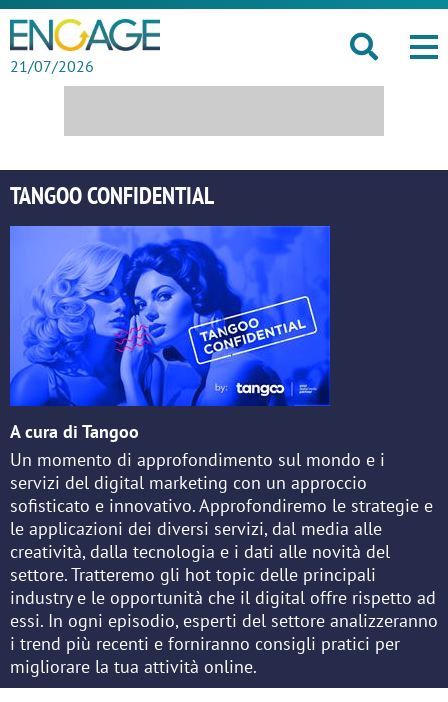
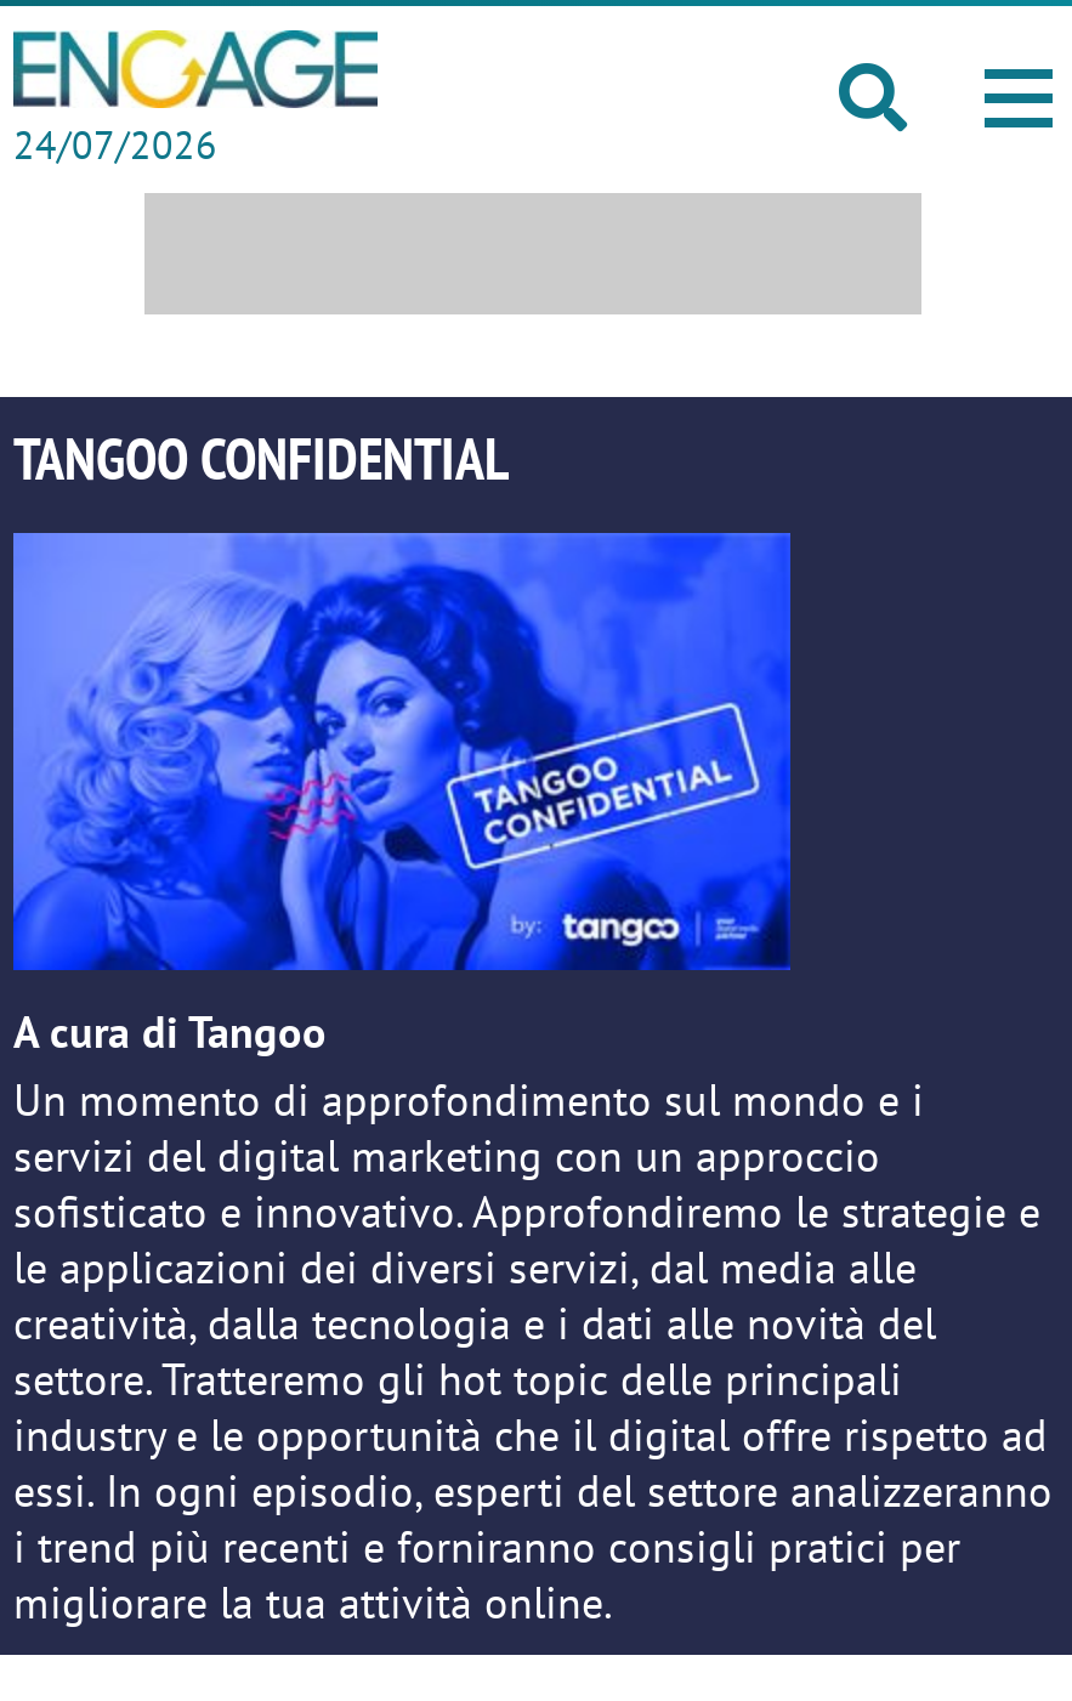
- 21/07/2026
+ 24/07/2026
